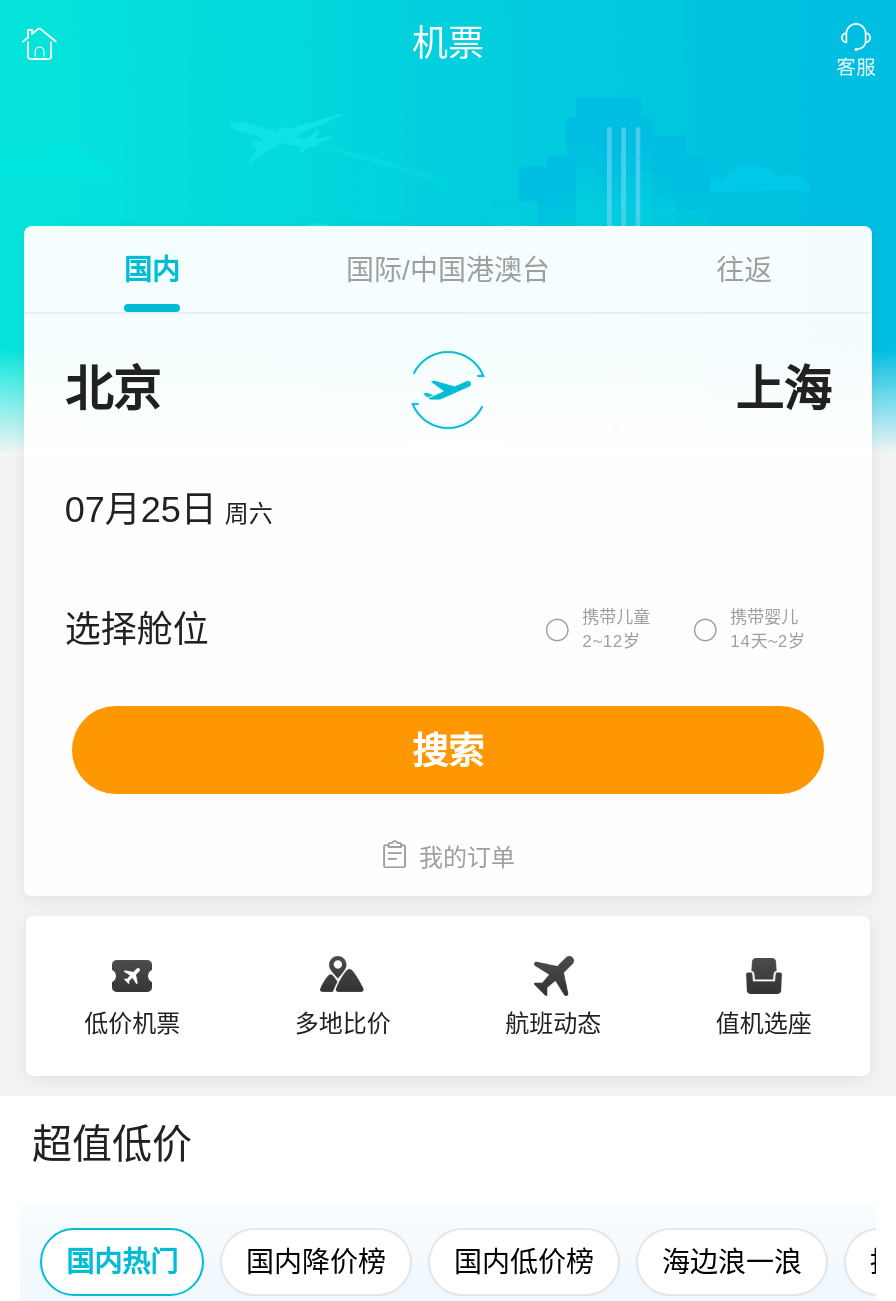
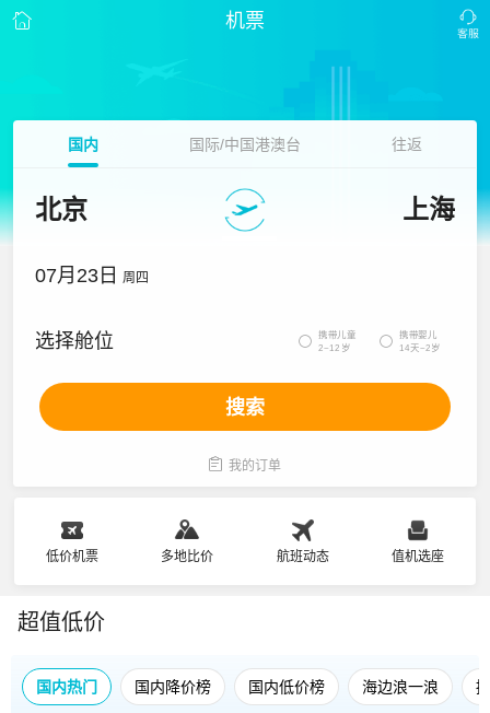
- 07月25日 周六
+ 07月23日 周四
